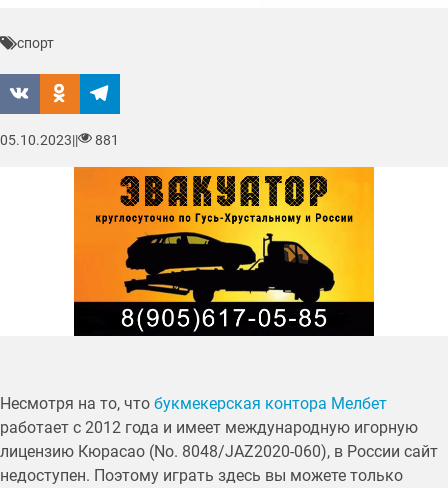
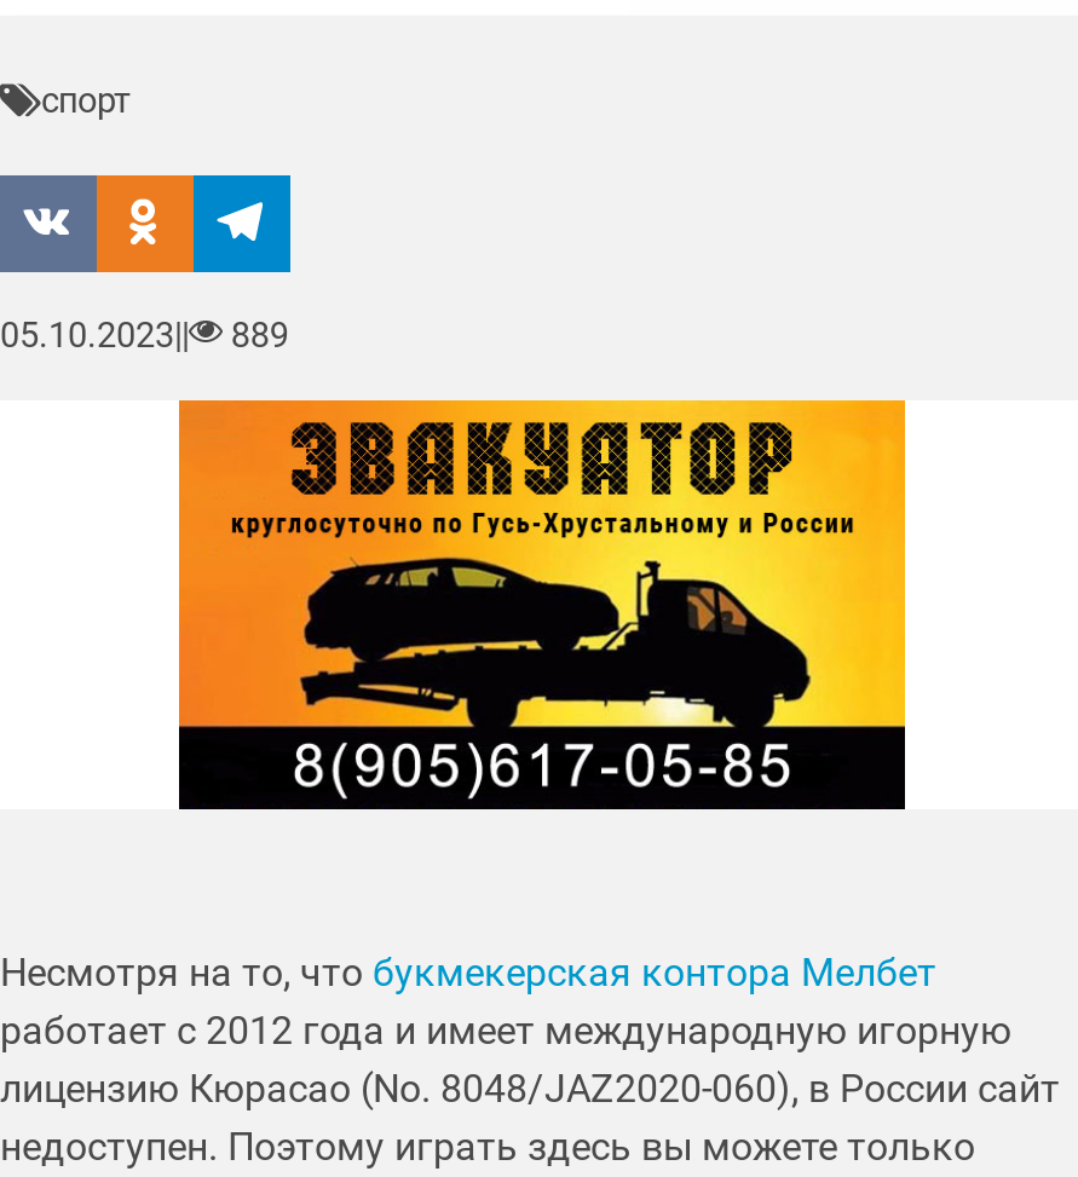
- 881
+ 889
